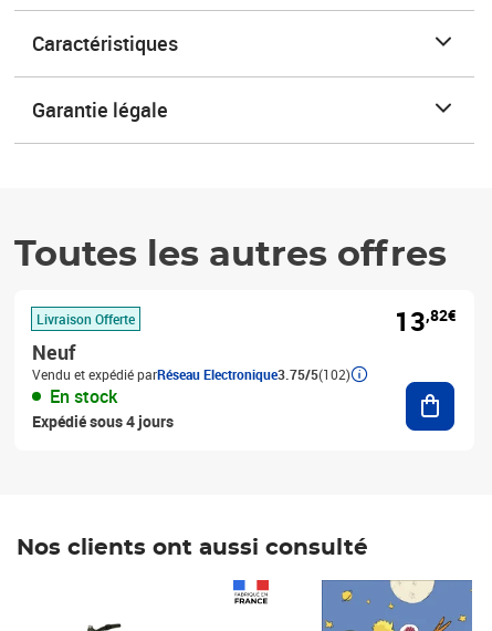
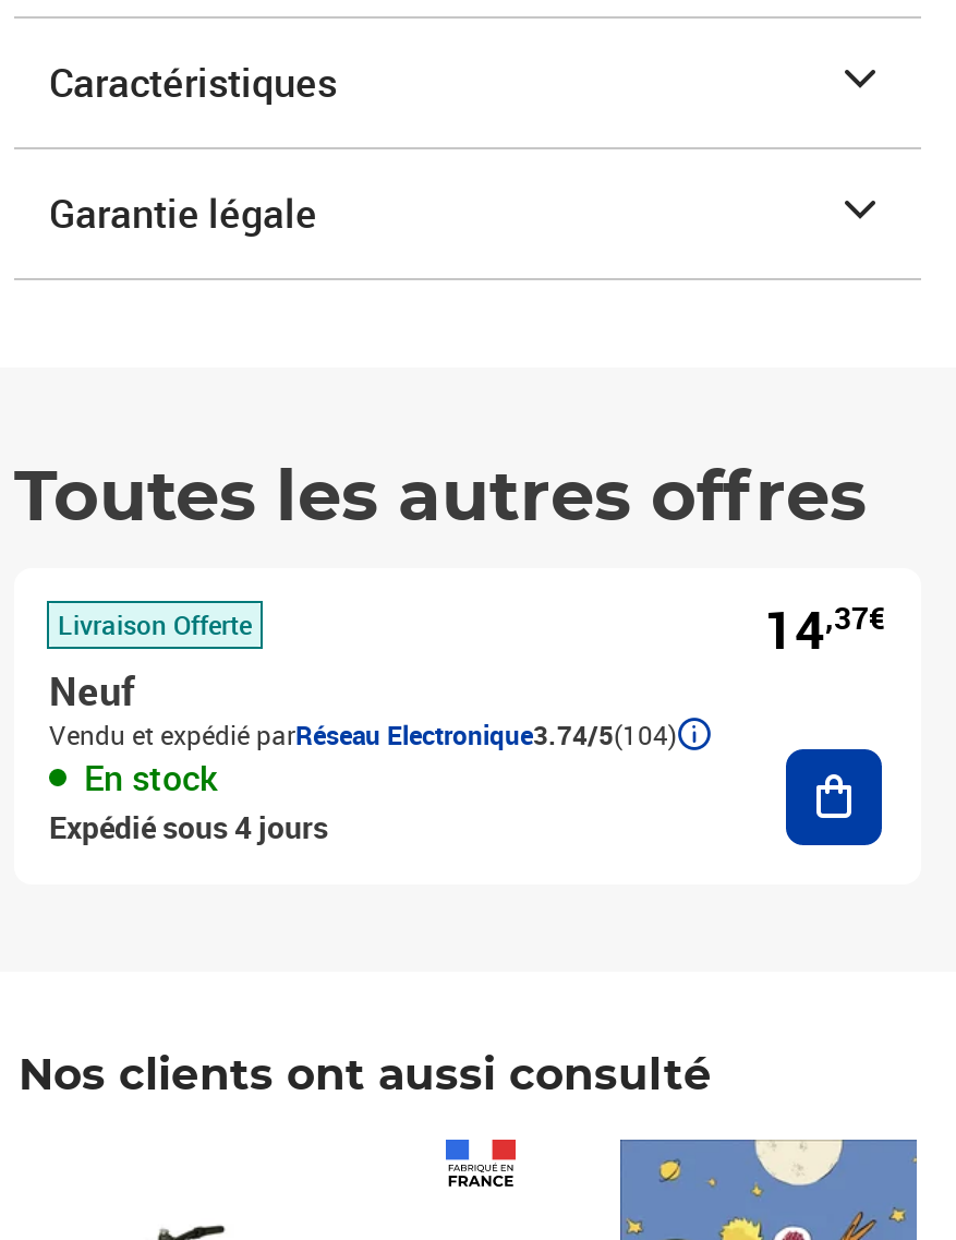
- 13,82€
+ 14,37€

- Vendu et expédié parRéseau Electronique3.75/5(102)
+ Vendu et expédié parRéseau Electronique3.74/5(104)
